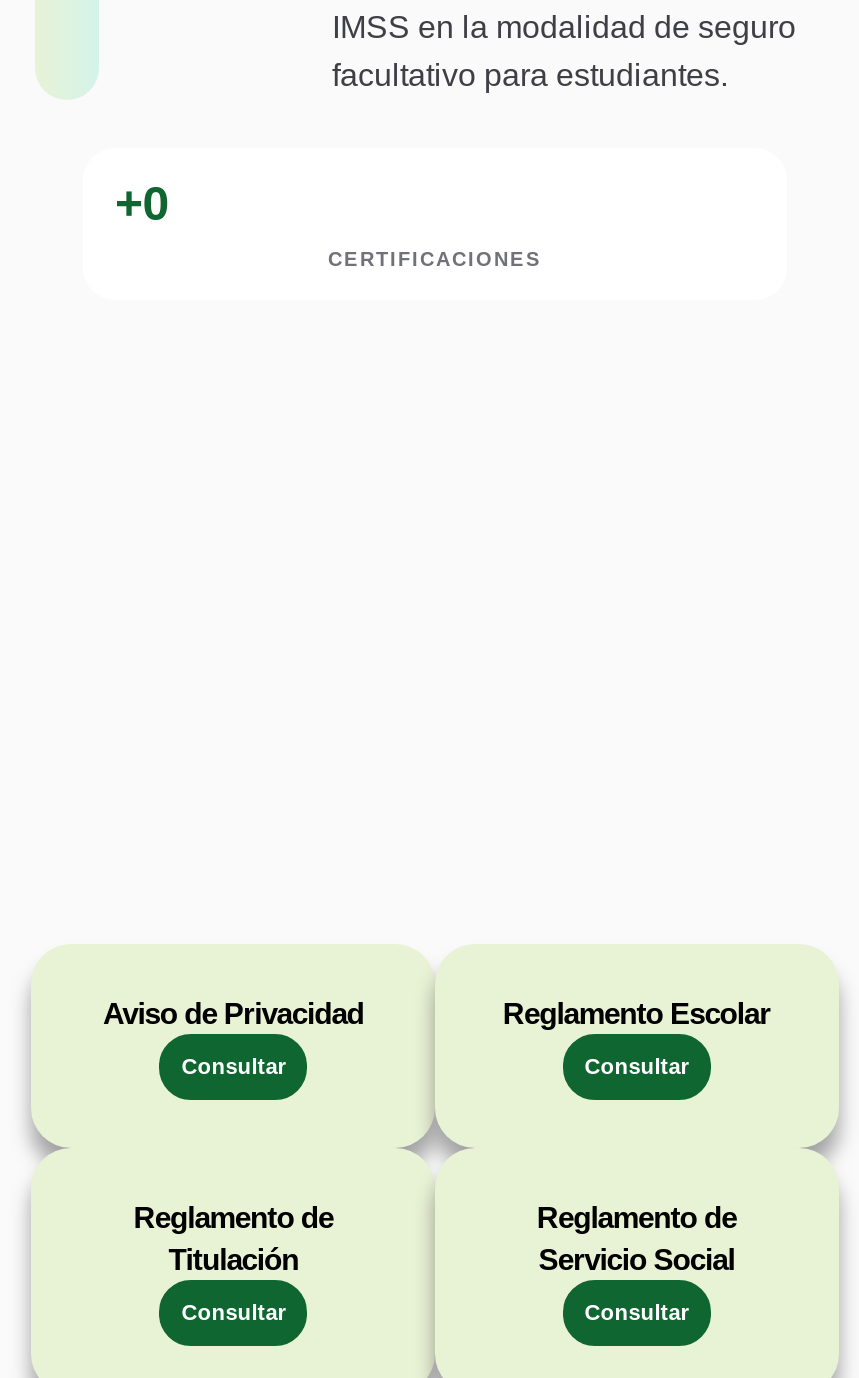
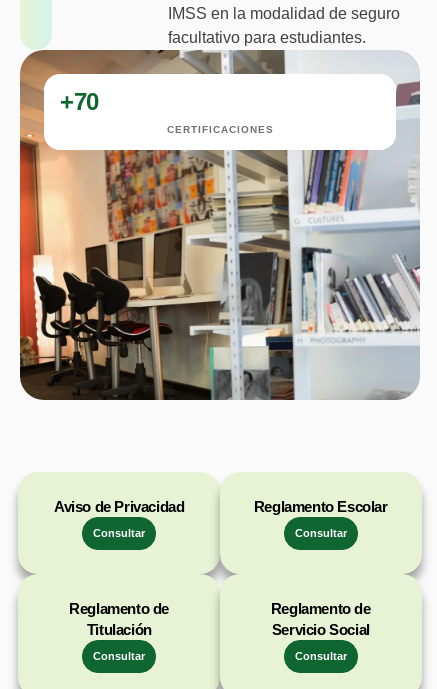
+ [image]

- +0
+ +70
